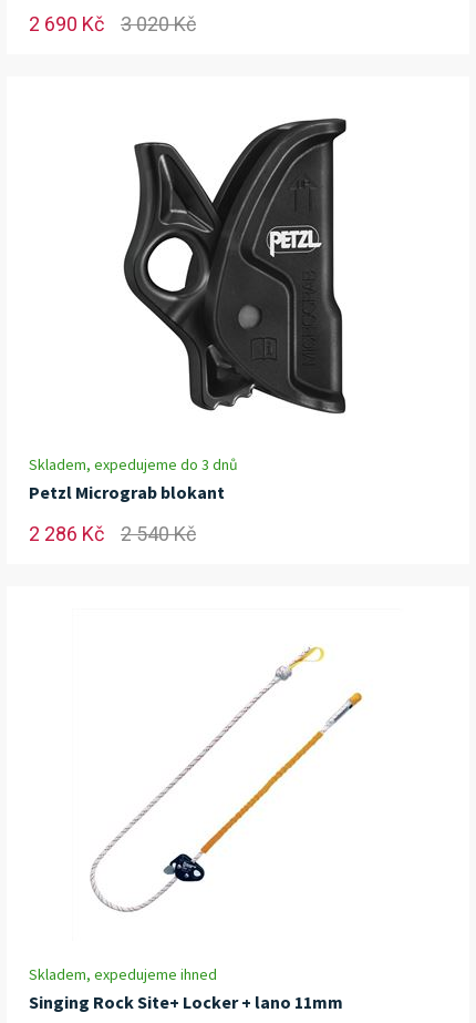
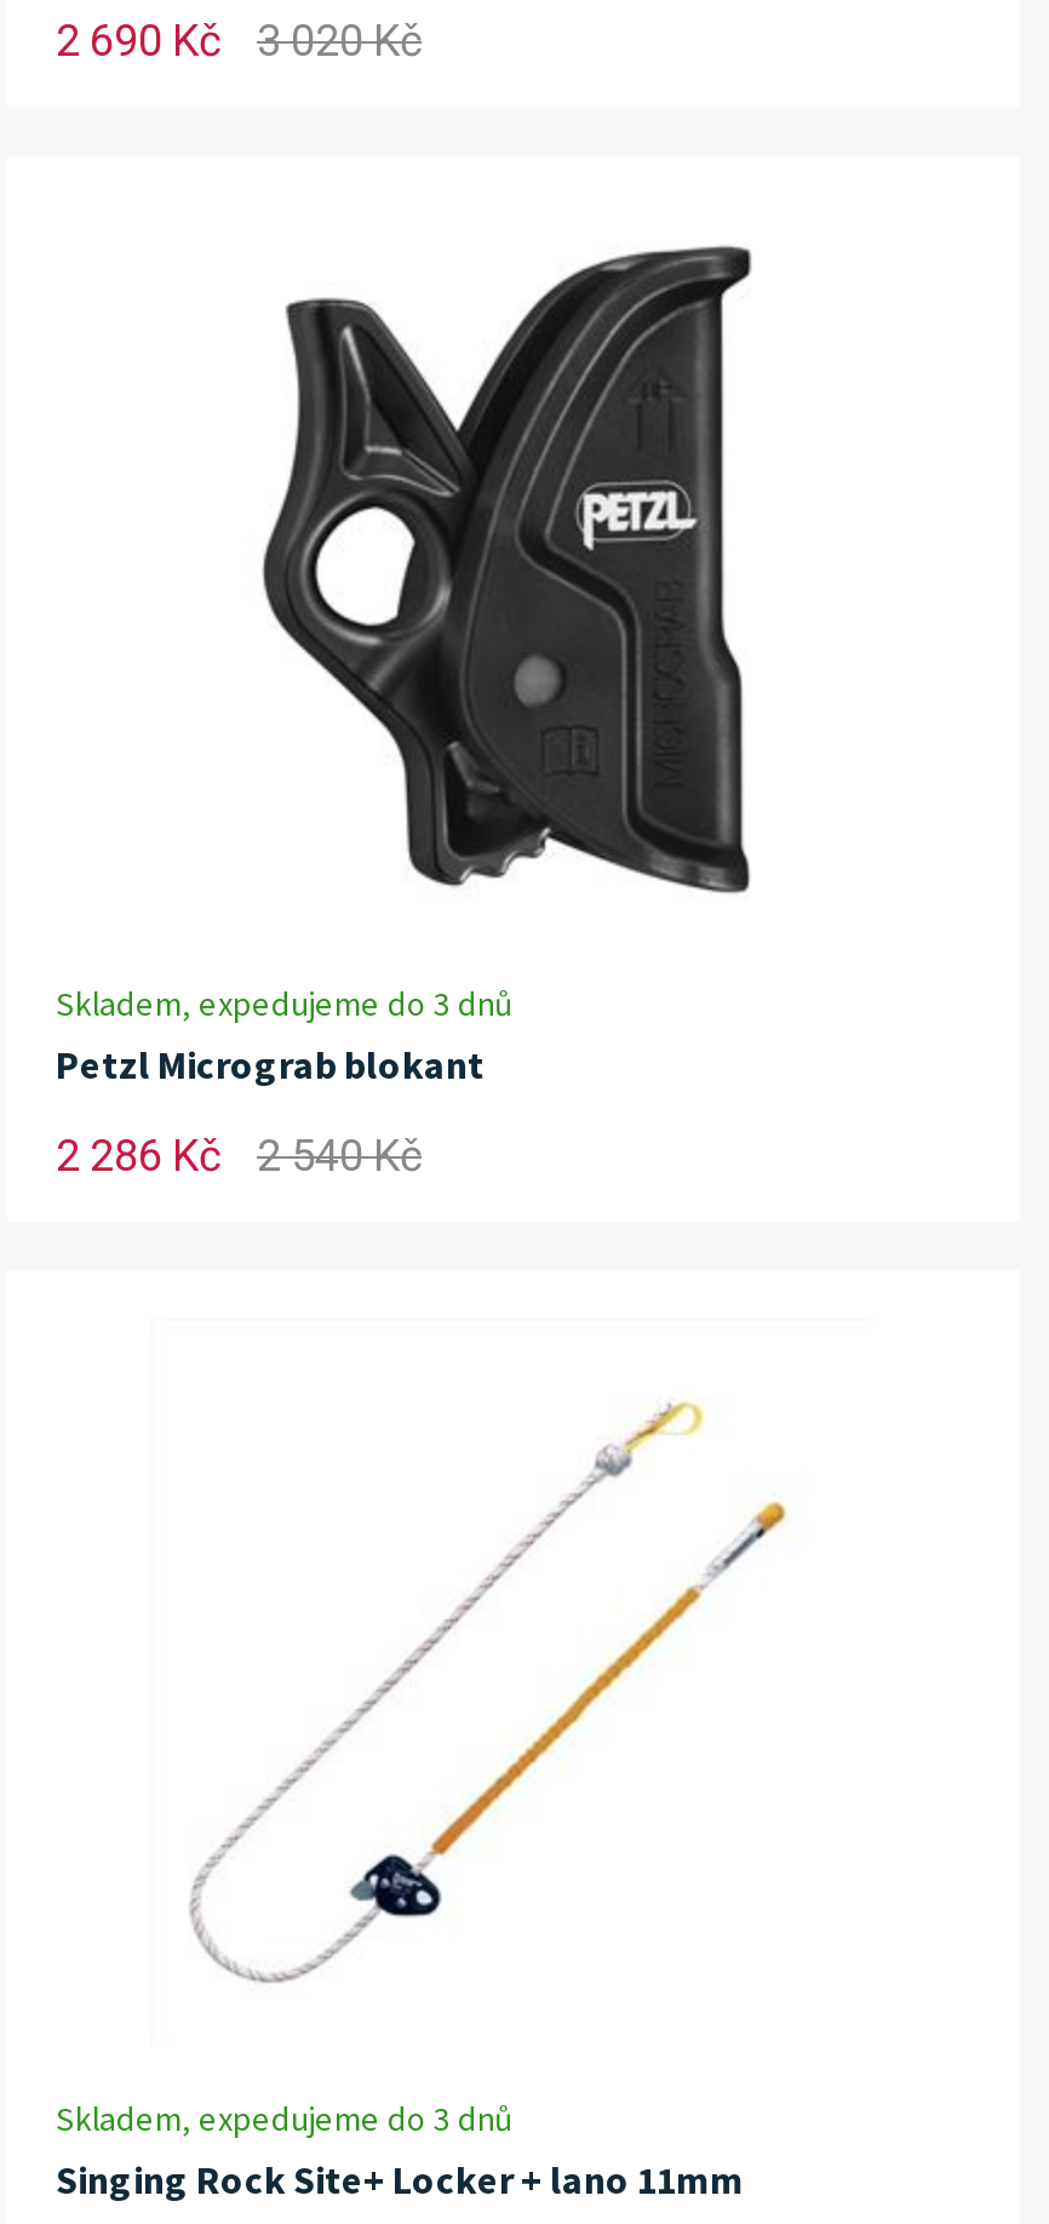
- Skladem, expedujeme ihned
+ Skladem, expedujeme do 3 dnů
